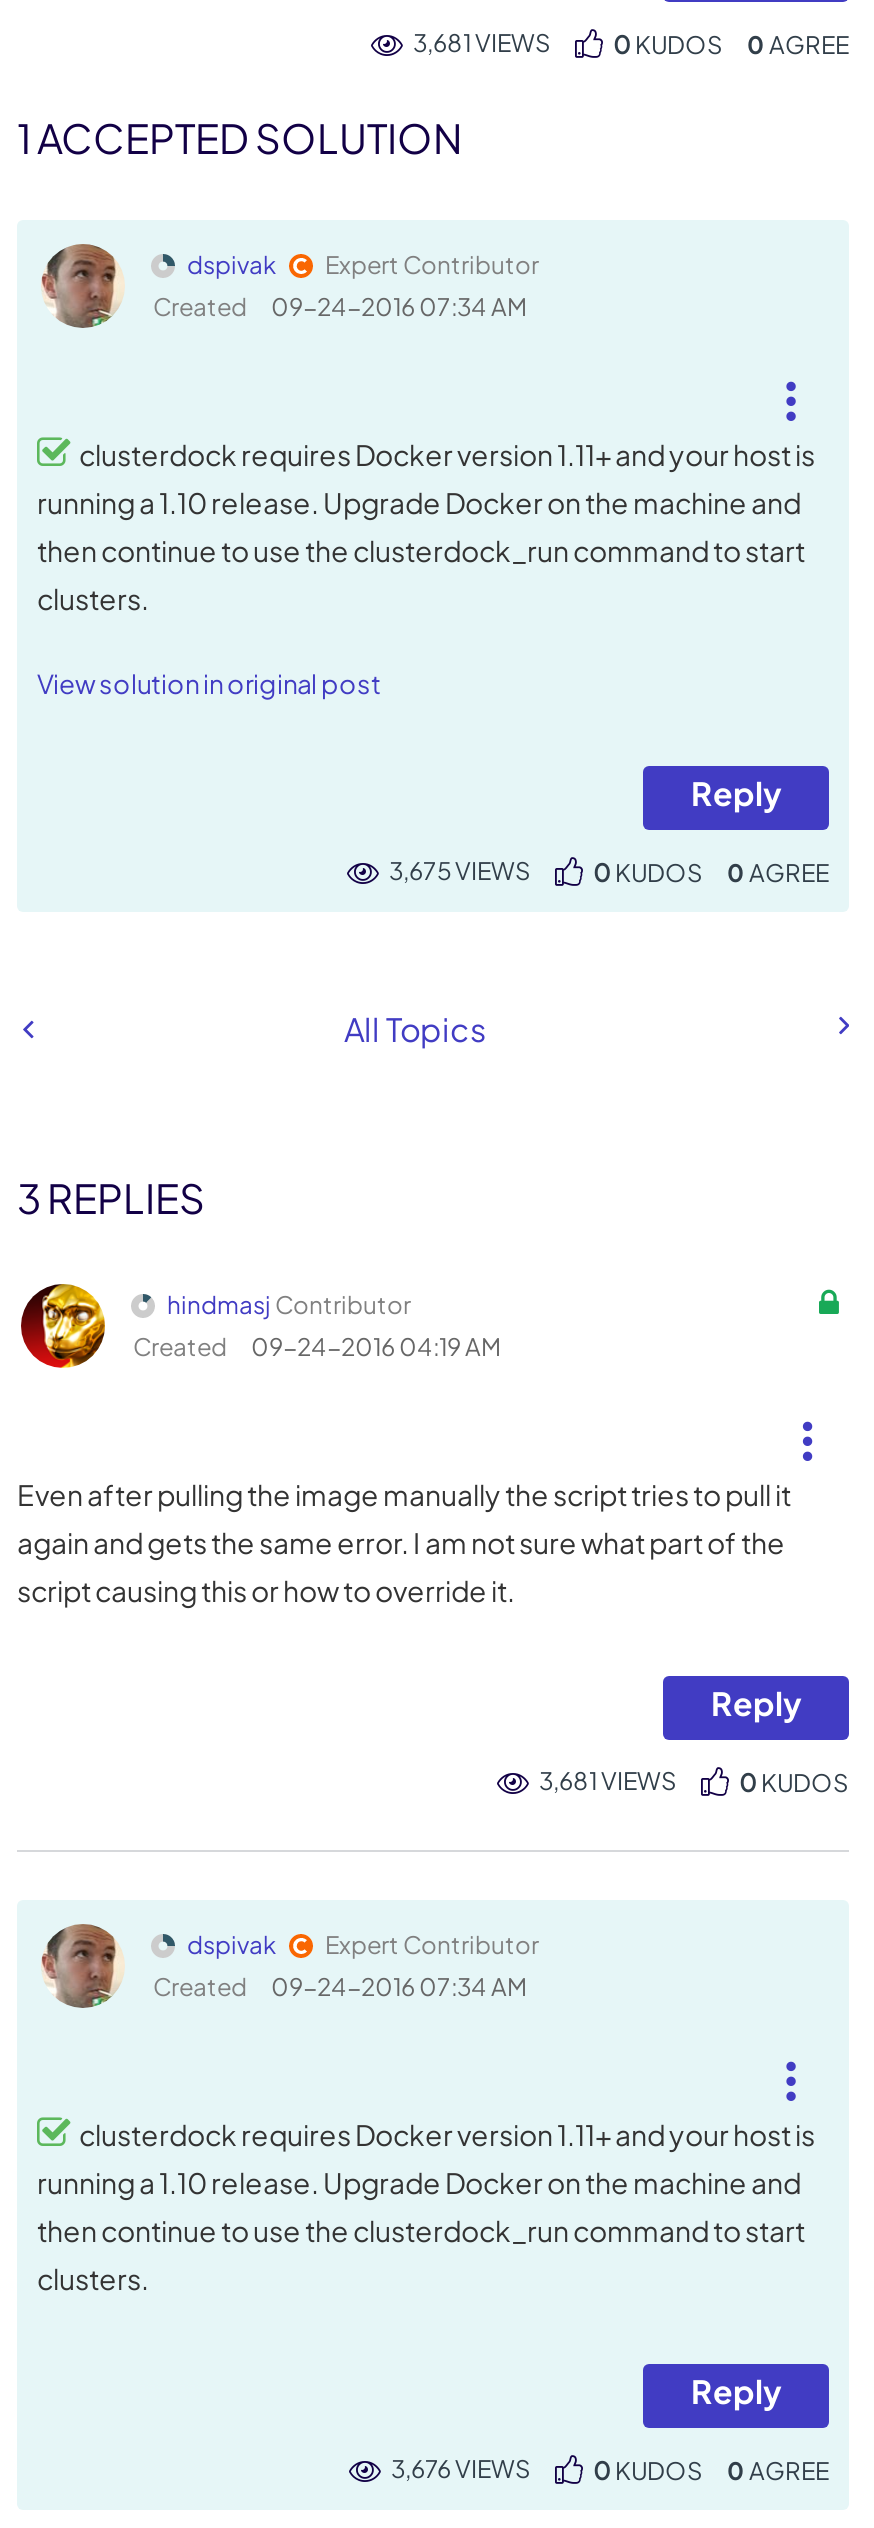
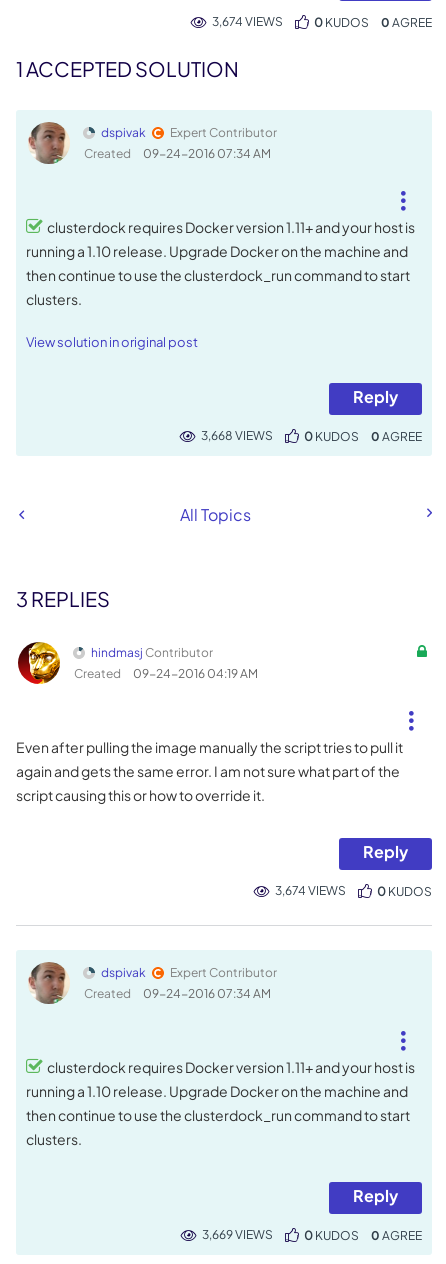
- 3,681 VIEWS
+ 3,674 VIEWS

- 3,675 VIEWS
+ 3,668 VIEWS

- 3,681 VIEWS
+ 3,674 VIEWS

- 3,676 VIEWS
+ 3,669 VIEWS
